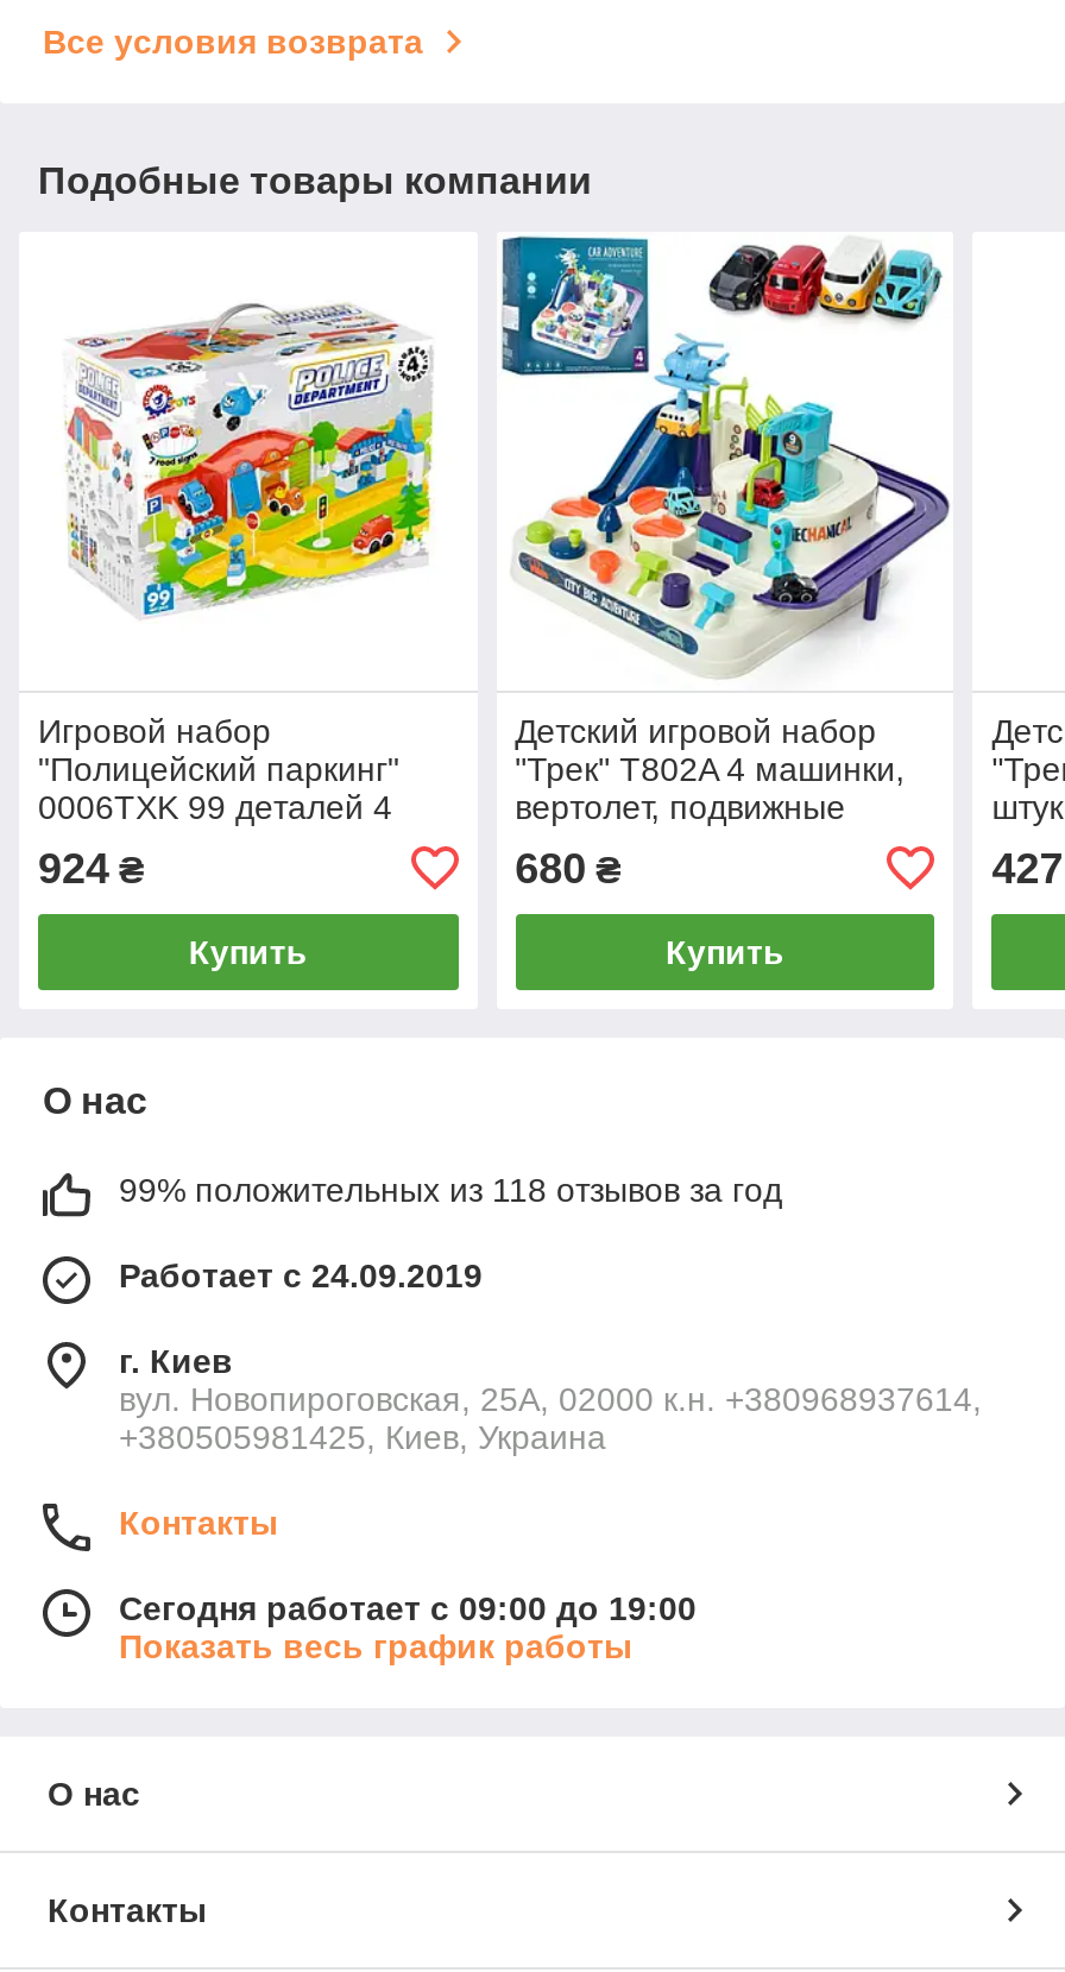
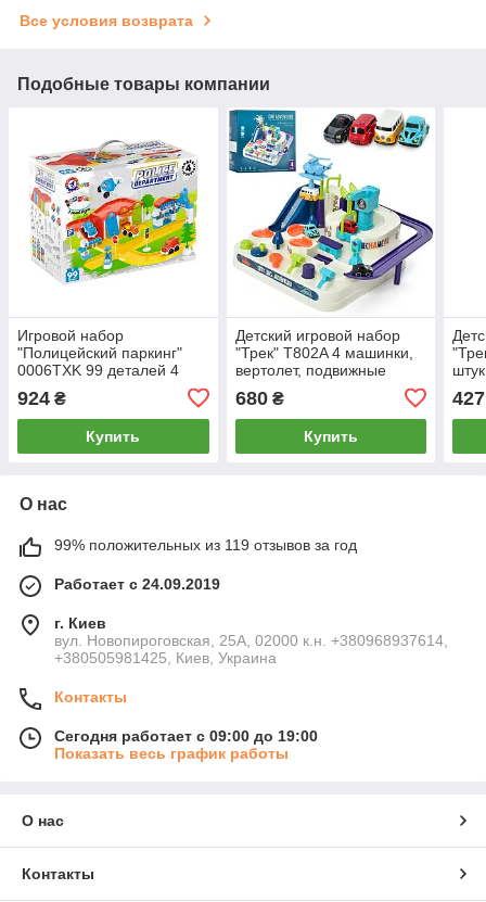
- 99% положительных из 118 отзывов за год
+ 99% положительных из 119 отзывов за год
